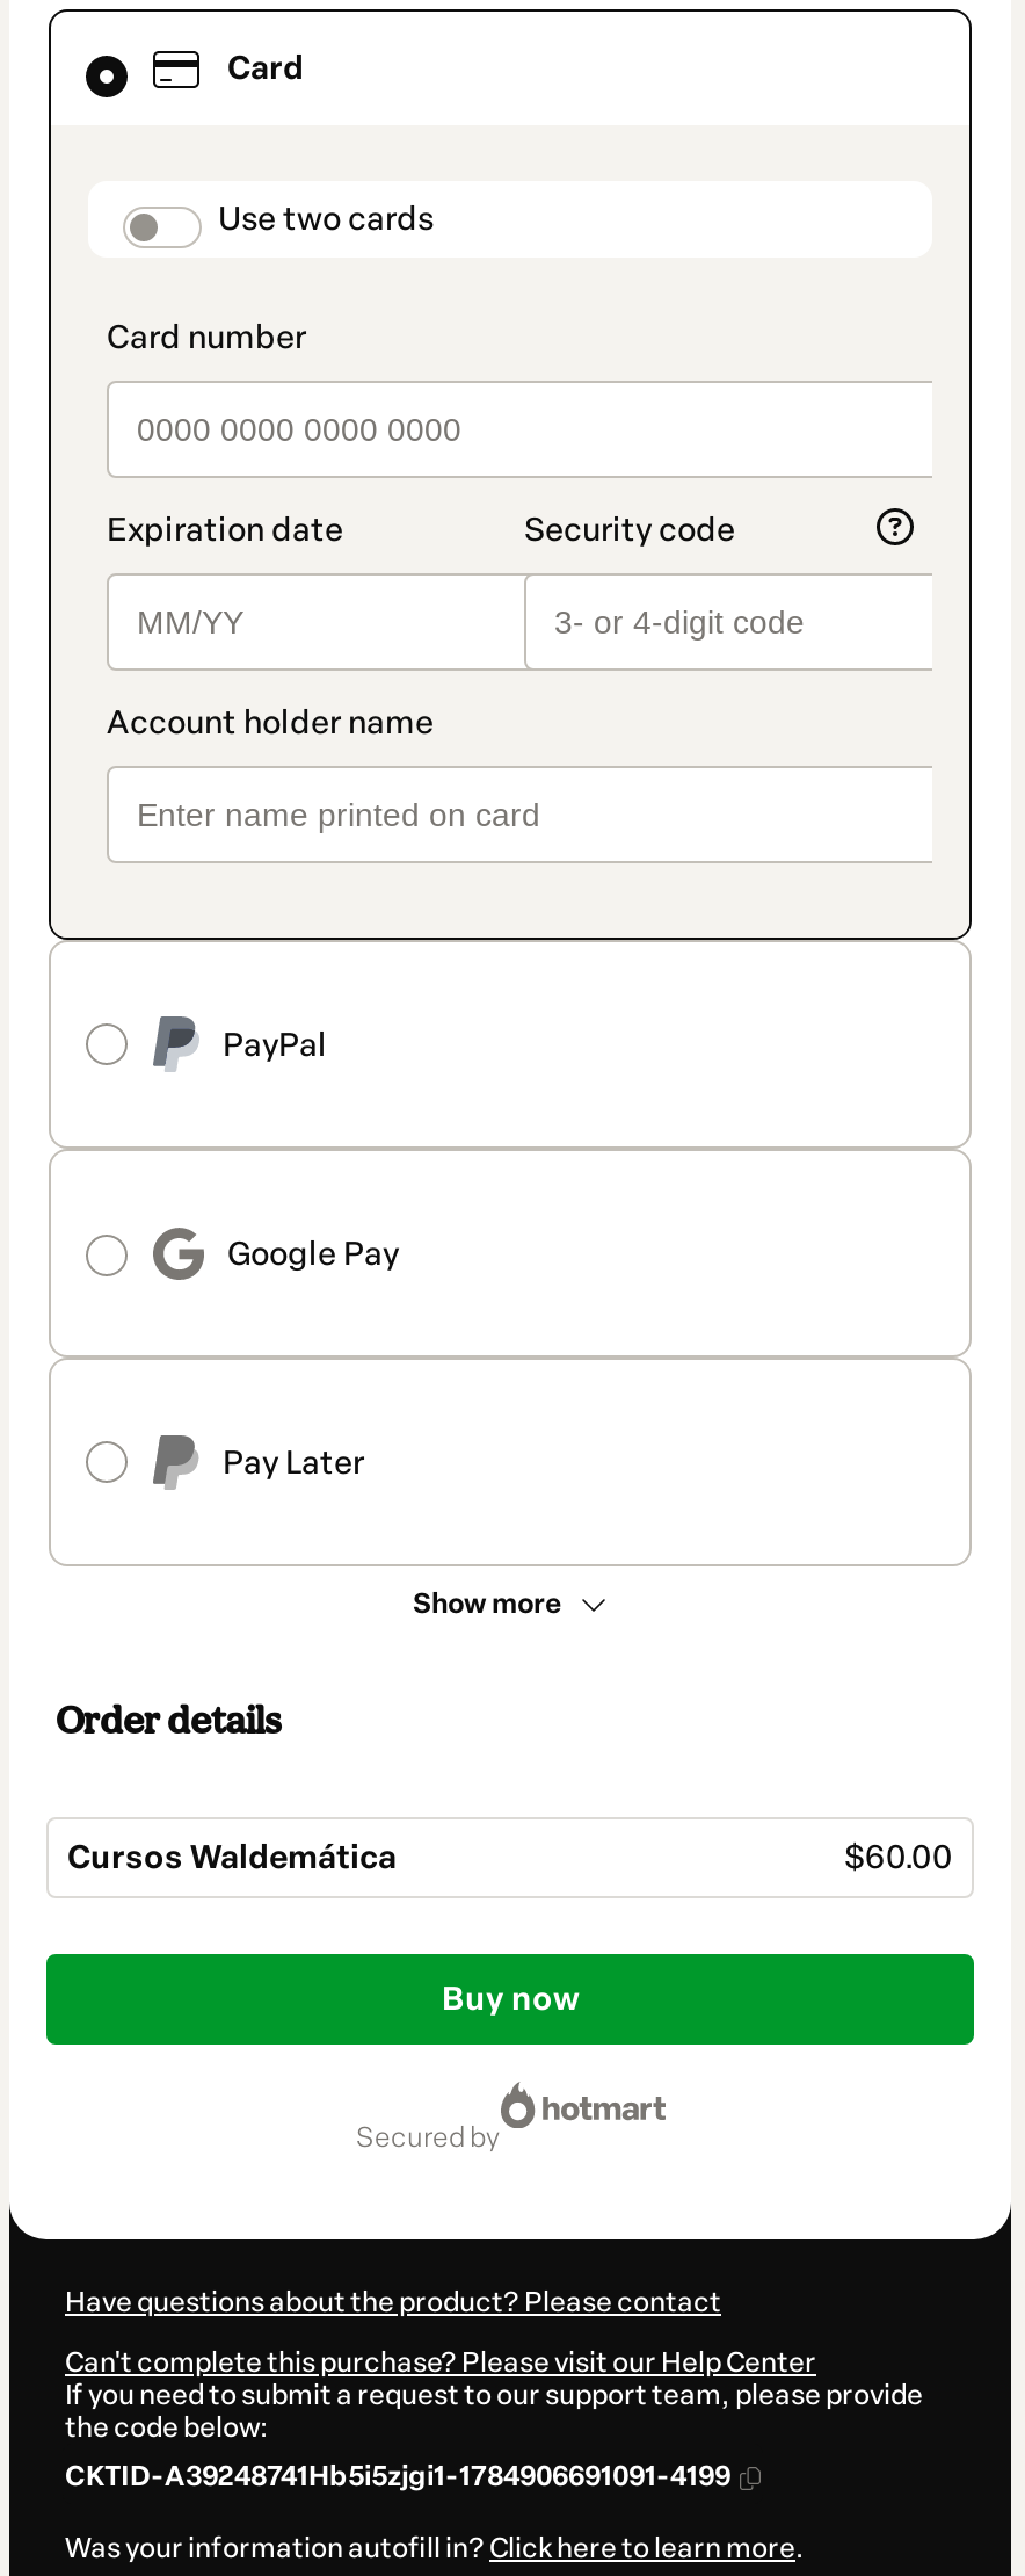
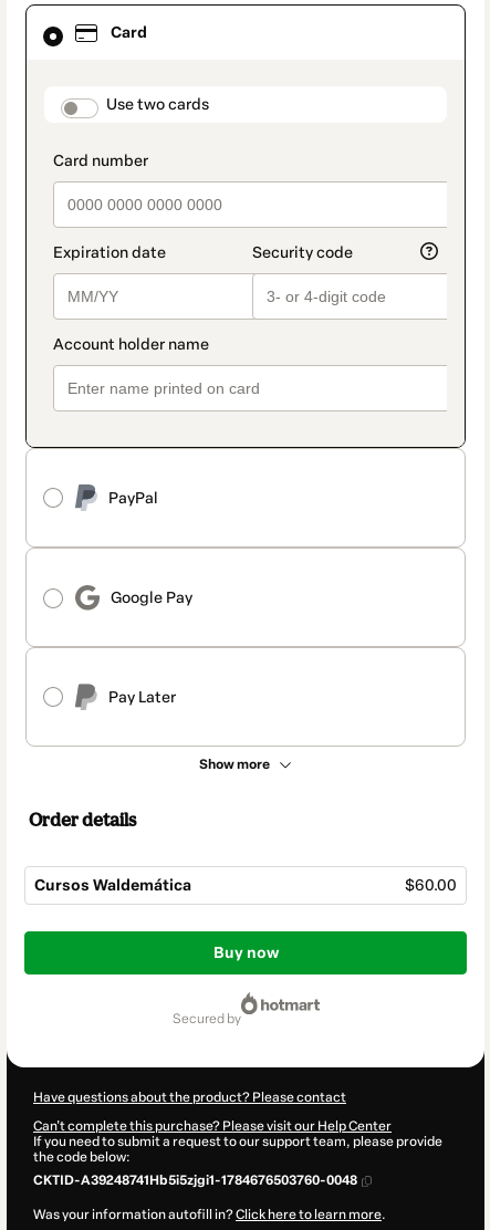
- CKTID-A39248741Hb5i5zjgi1-1784906691091-4199
+ CKTID-A39248741Hb5i5zjgi1-1784676503760-0048
